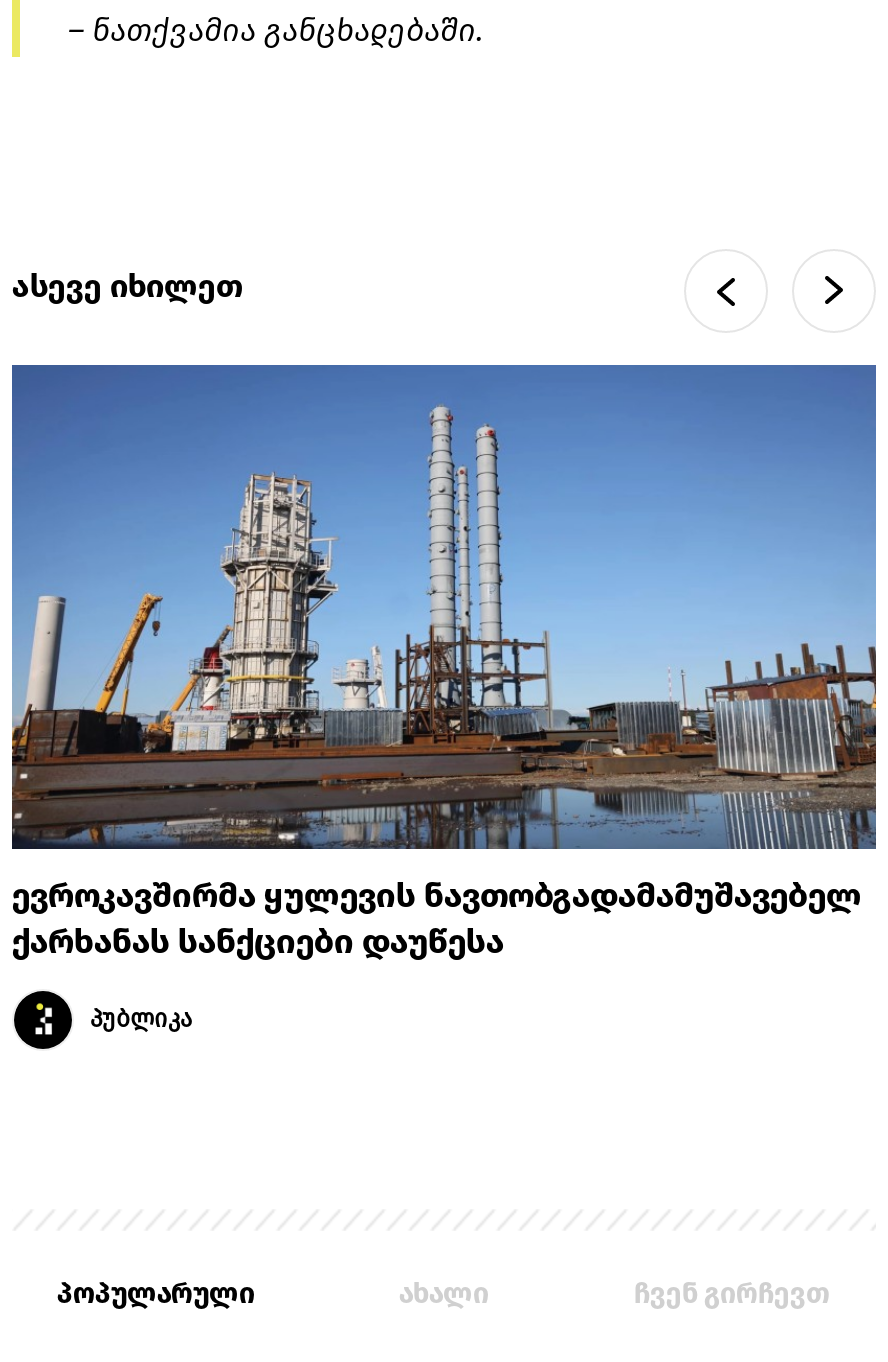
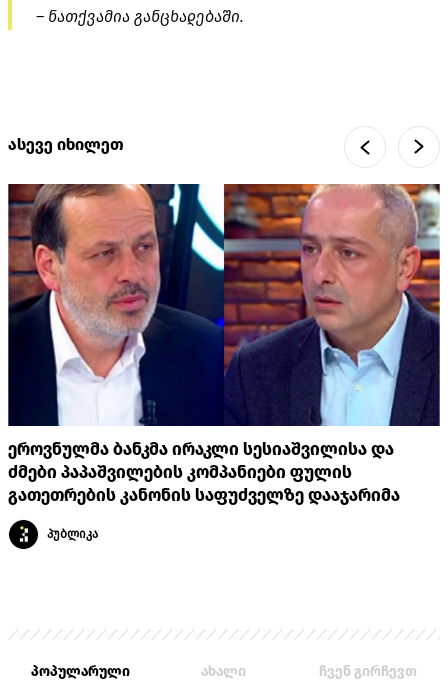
- [image]
- ევროკავშირმა ყულევის ნავთობგადამამუშავებელ
- ქარხანას სანქციები დაუწესა
+ [image]
+ ეროვნულმა ბანკმა ირაკლი სესიაშვილისა და
+ ძმები პაპაშვილების კომპანიები ფულის
+ გათეთრების კანონის საფუძველზე დააჯარიმა
